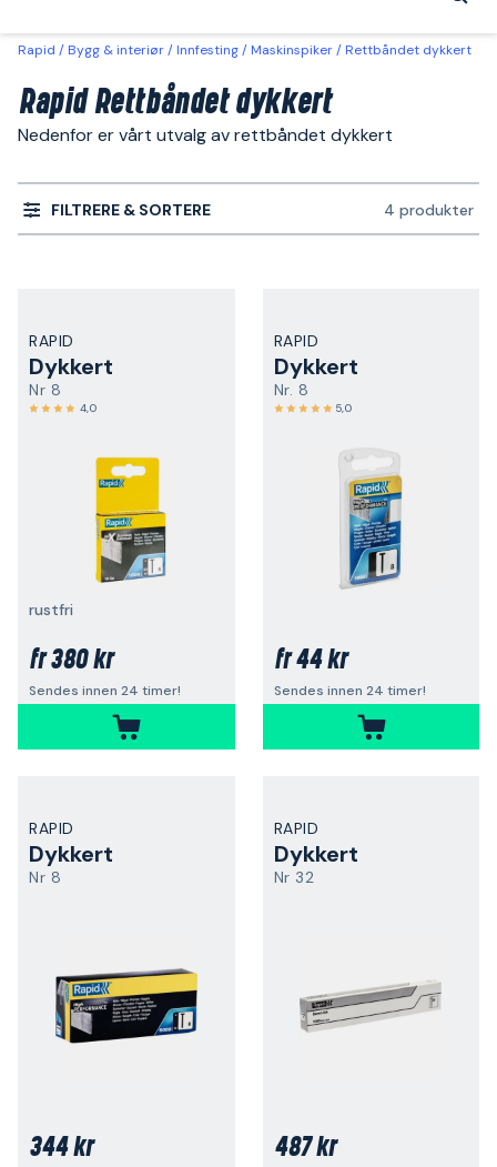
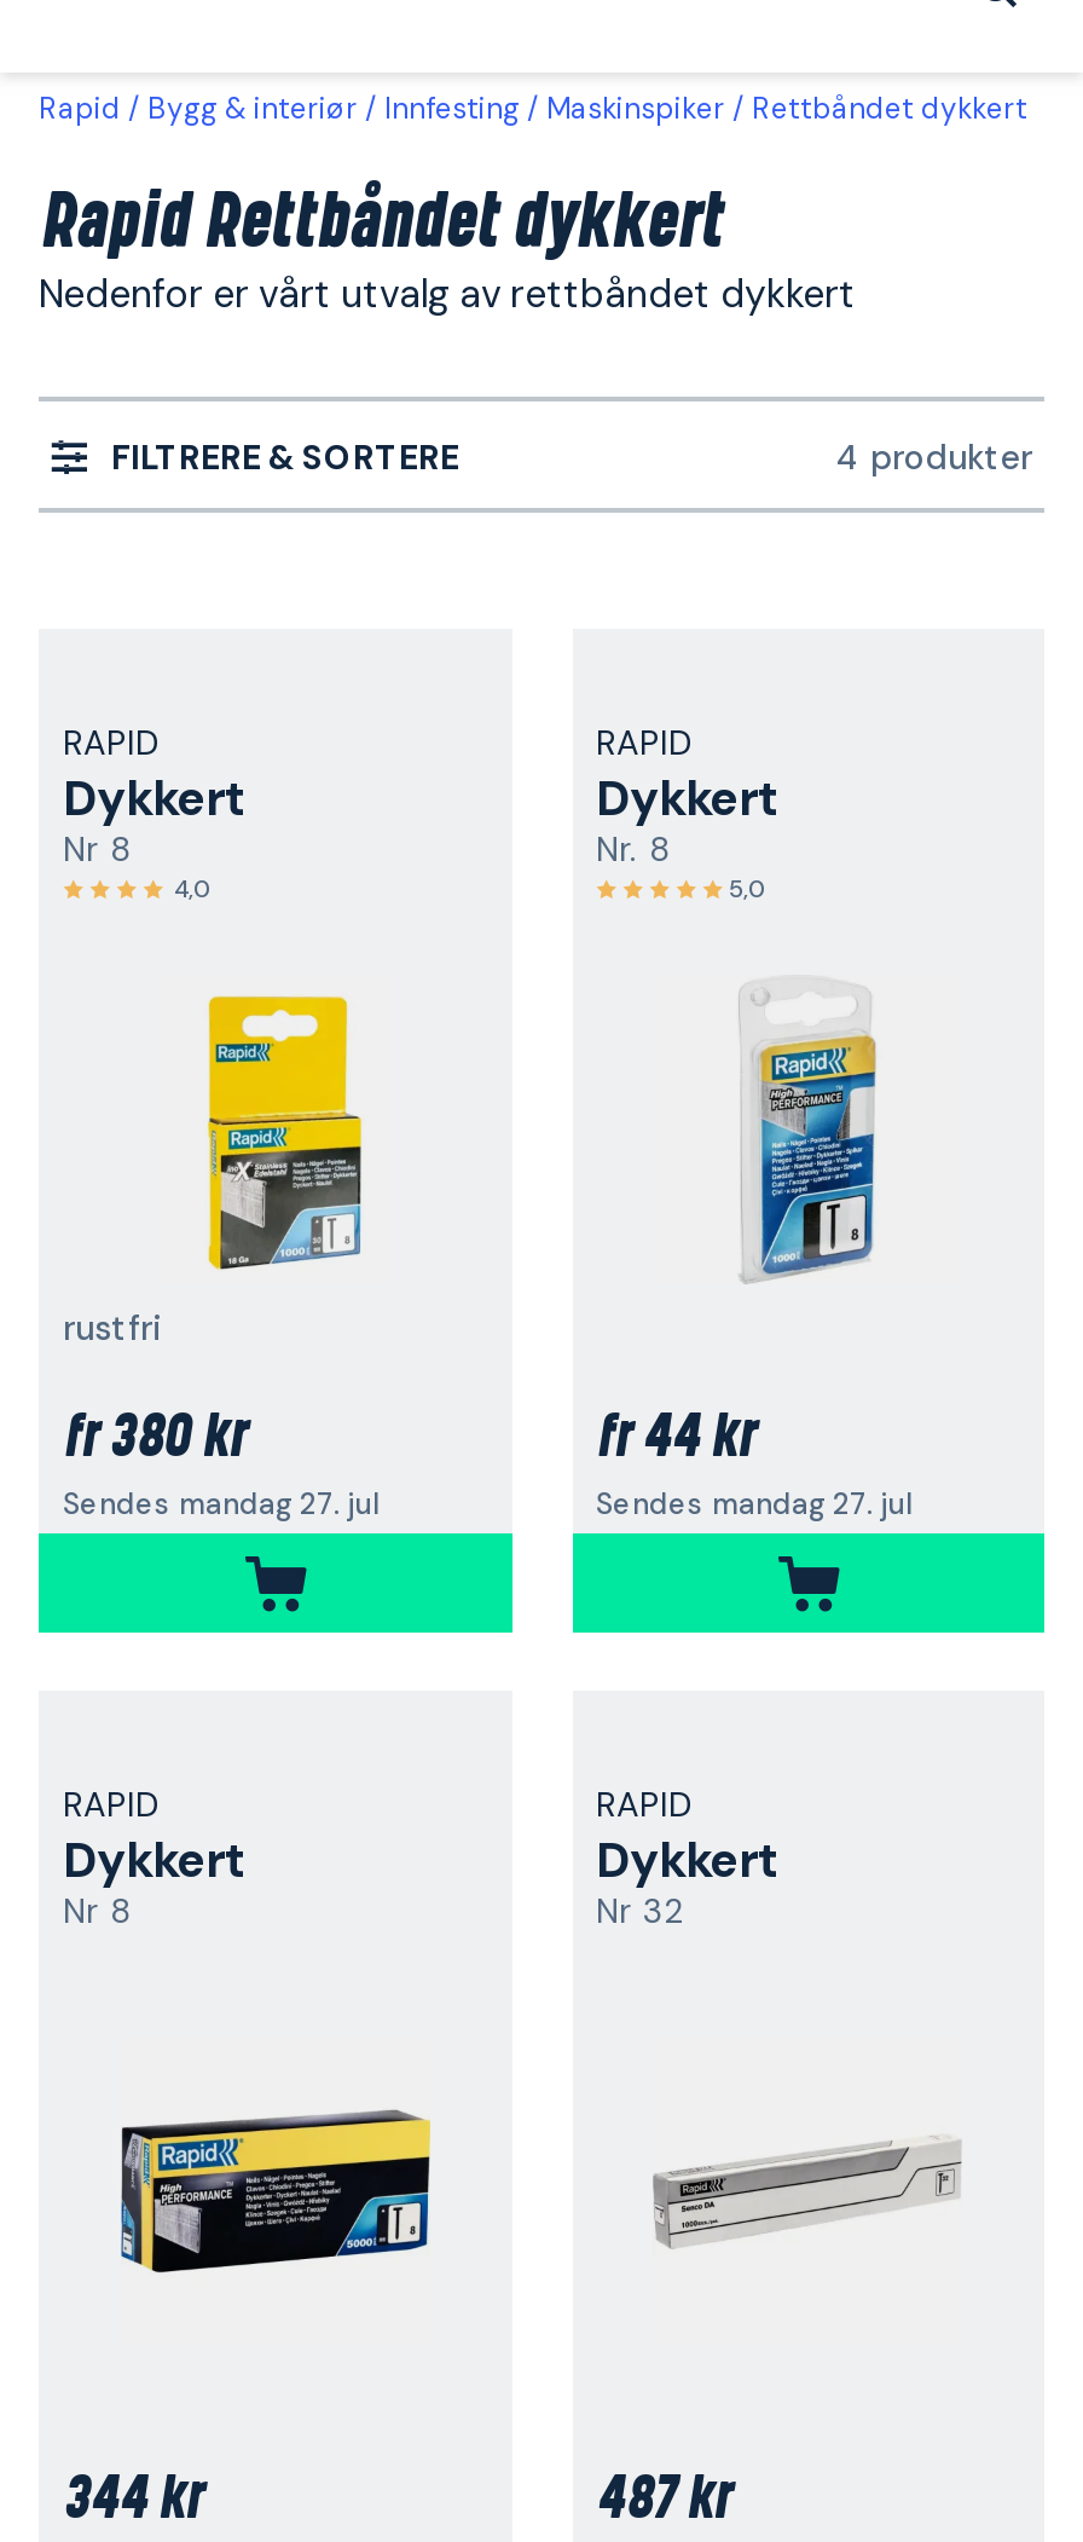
- Sendes innen 24 timer!
+ Sendes mandag 27. jul

- Sendes innen 24 timer!
+ Sendes mandag 27. jul
